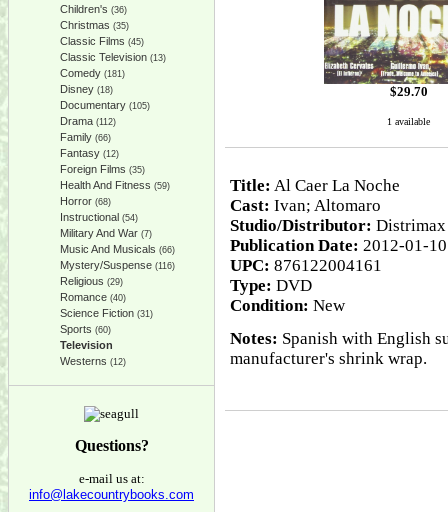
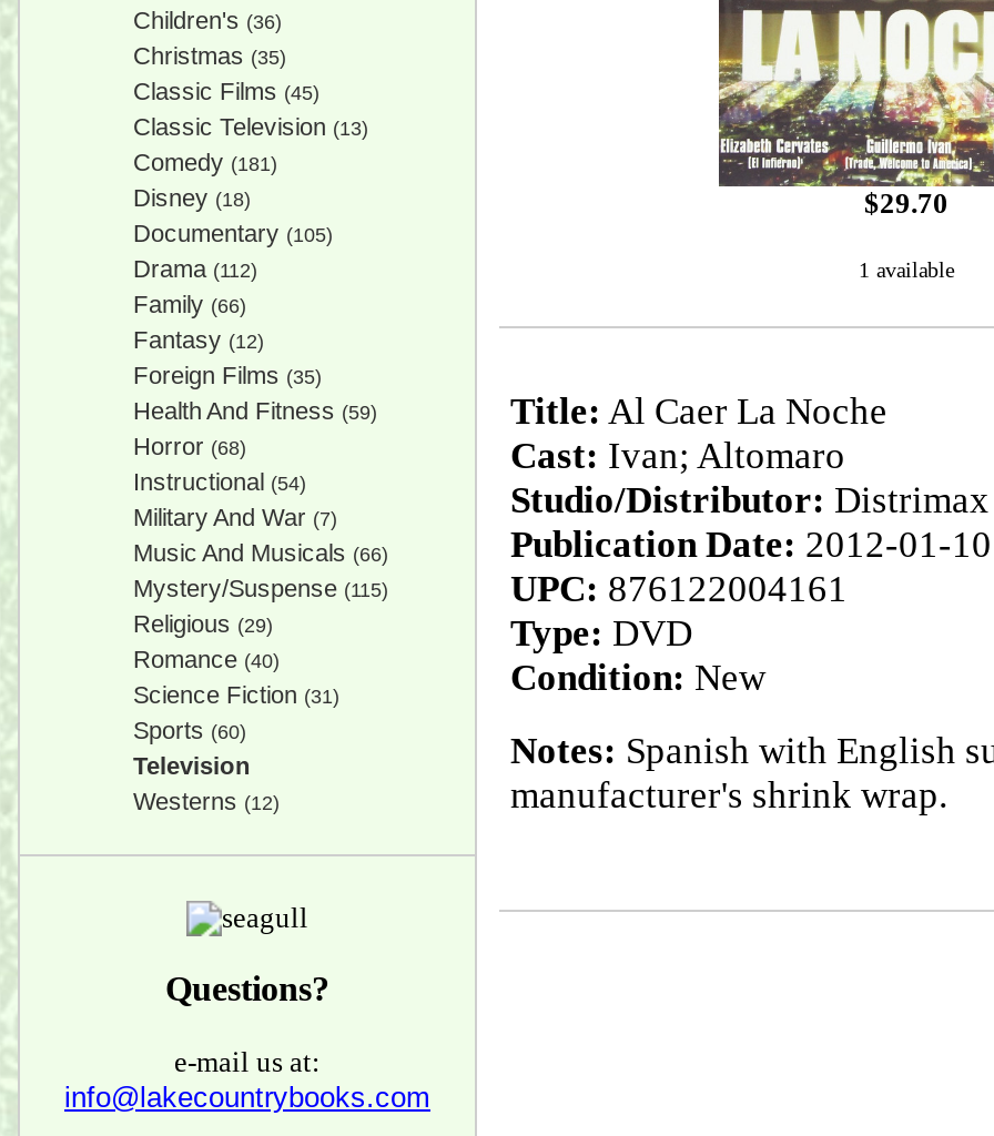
- Mystery/Suspense (116)
+ Mystery/Suspense (115)
